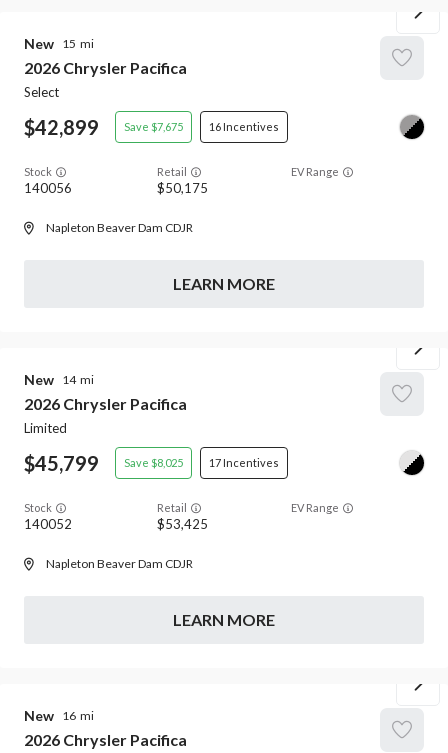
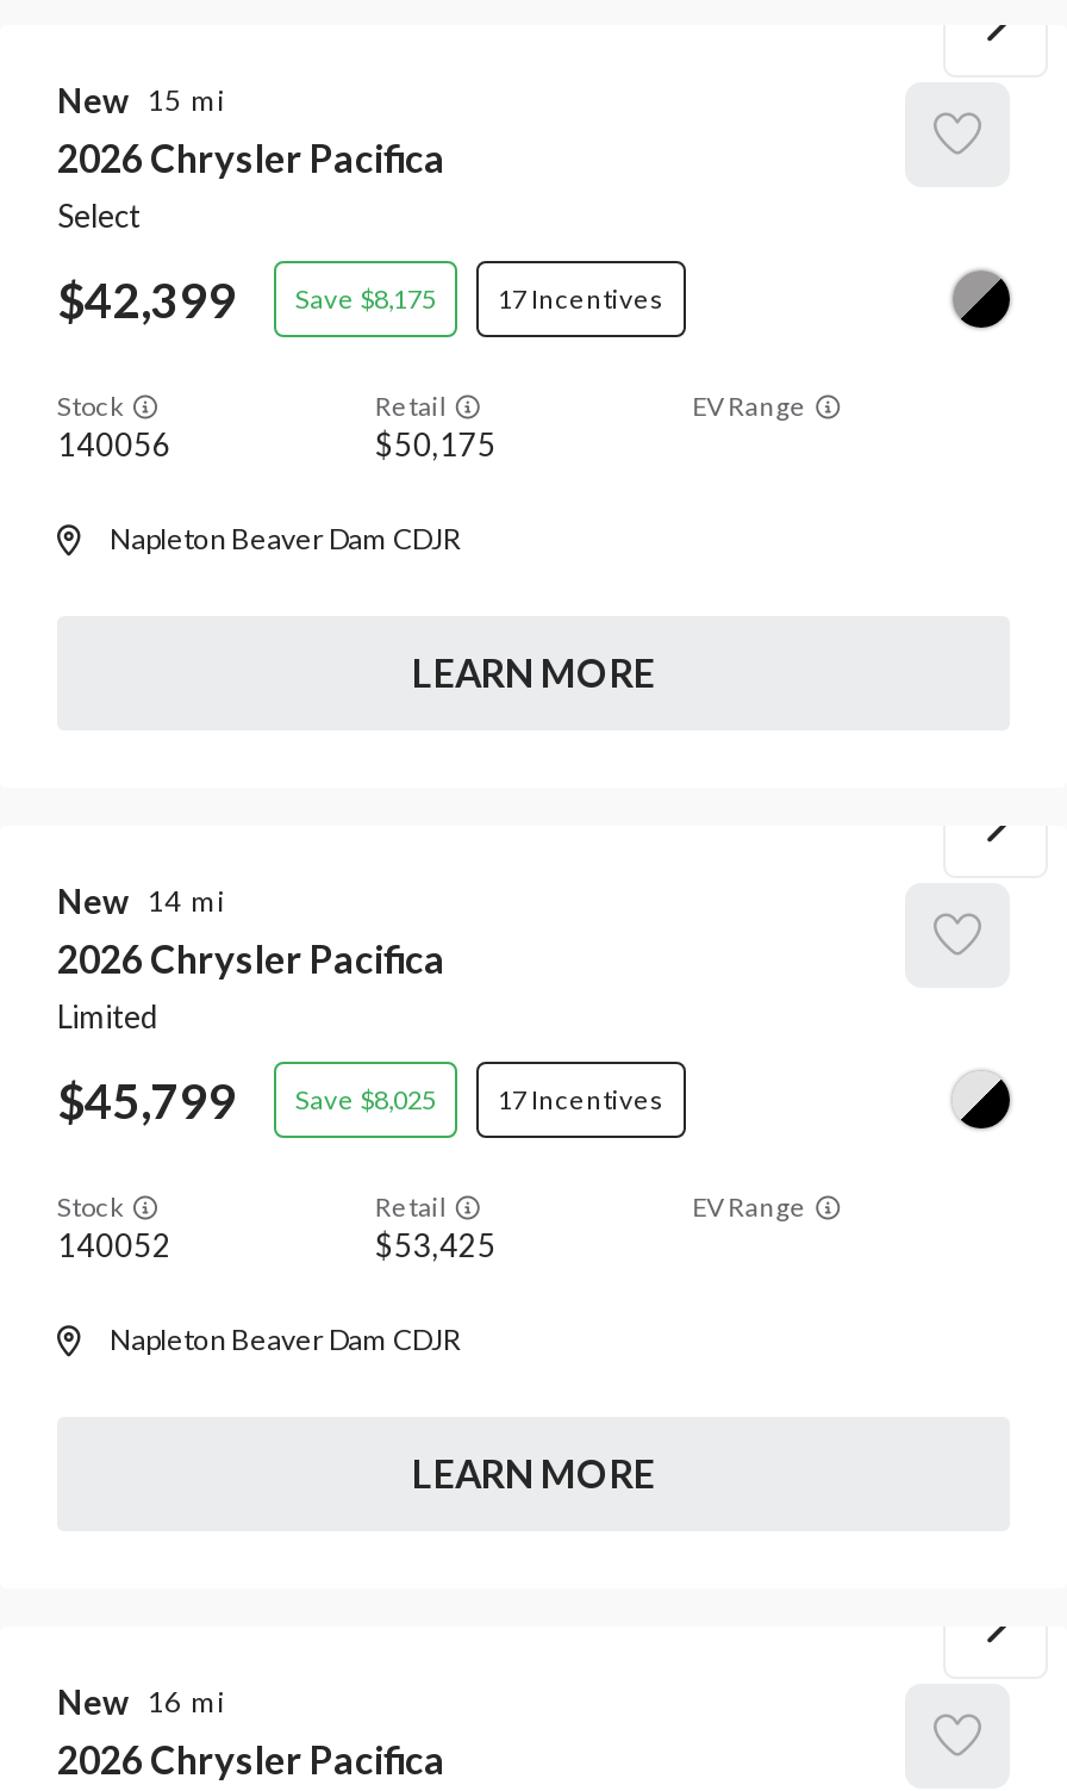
- 42,899
+ 42,399

- 7,675
+ 8,175

- 16
+ 17
